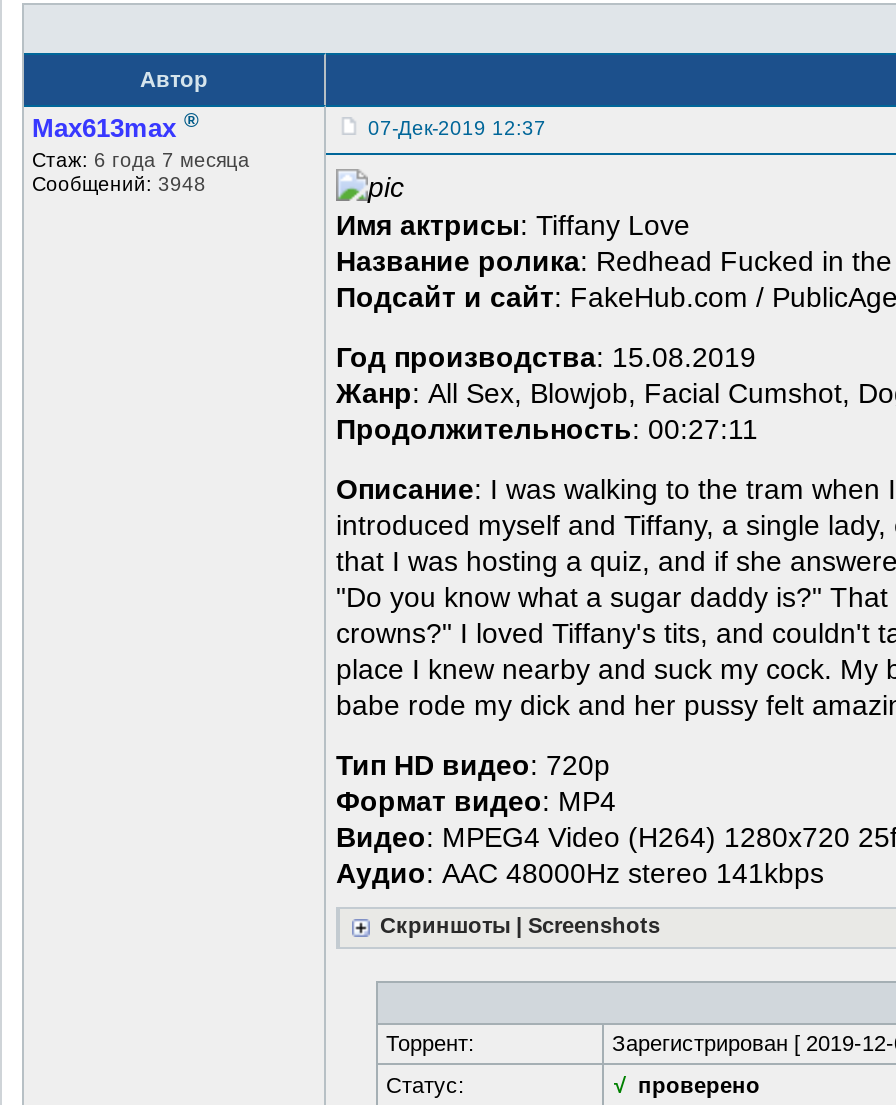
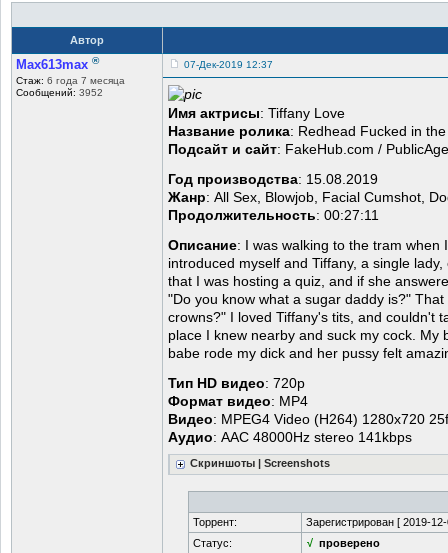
- Сообщений: 3948
+ Сообщений: 3952
